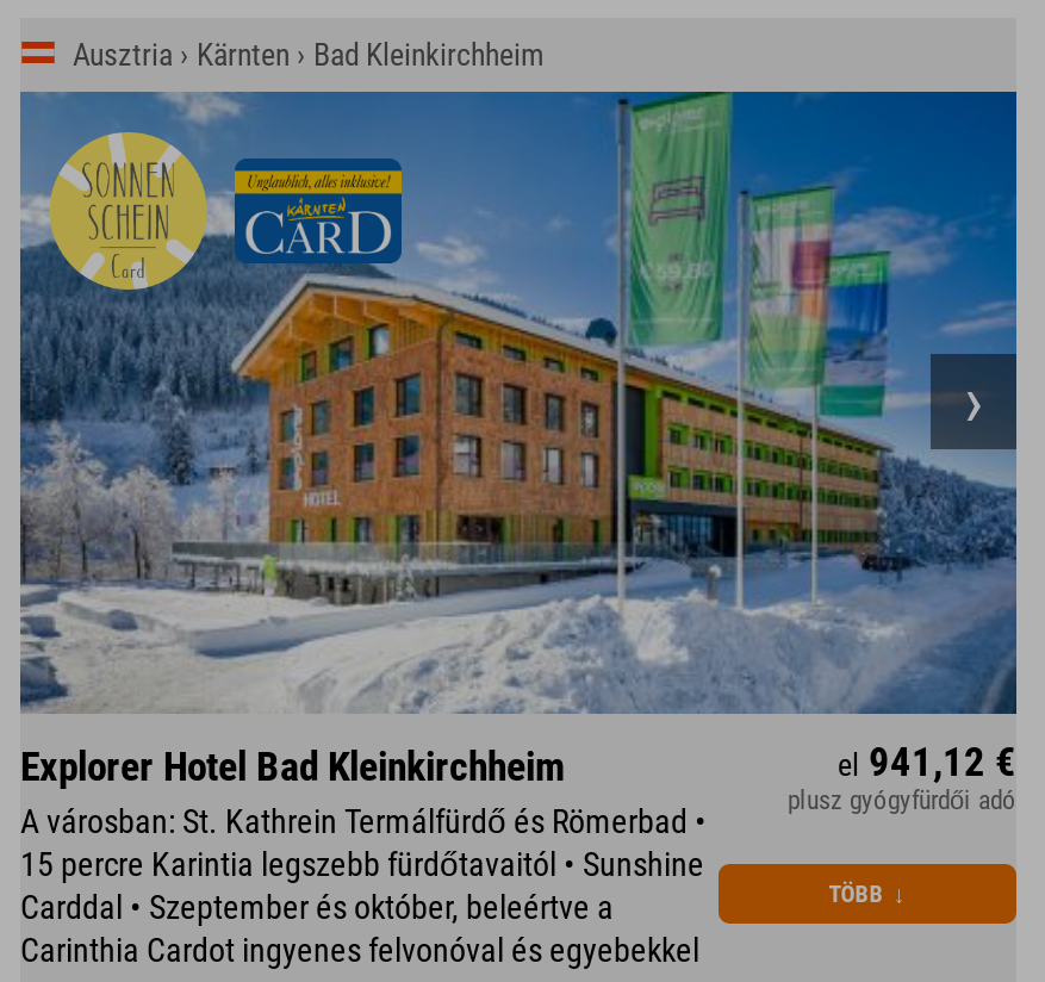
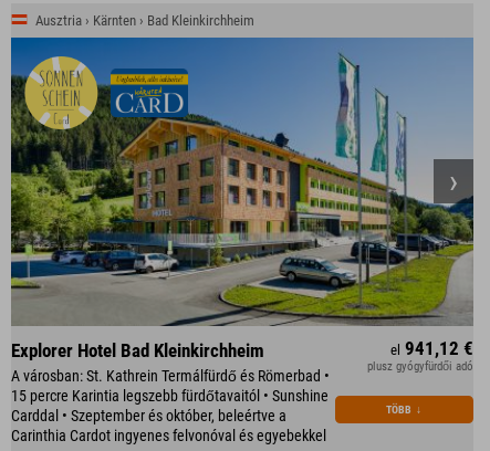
- [image]
+ [image]
